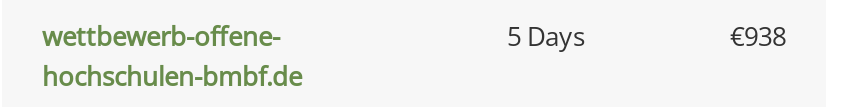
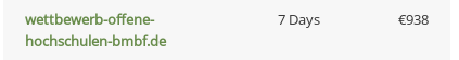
- 5 Days
+ 7 Days
